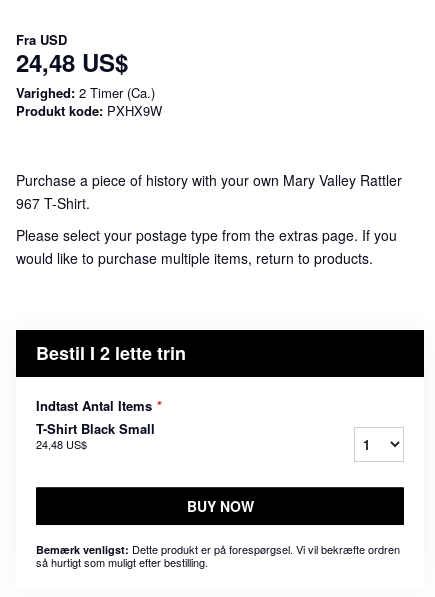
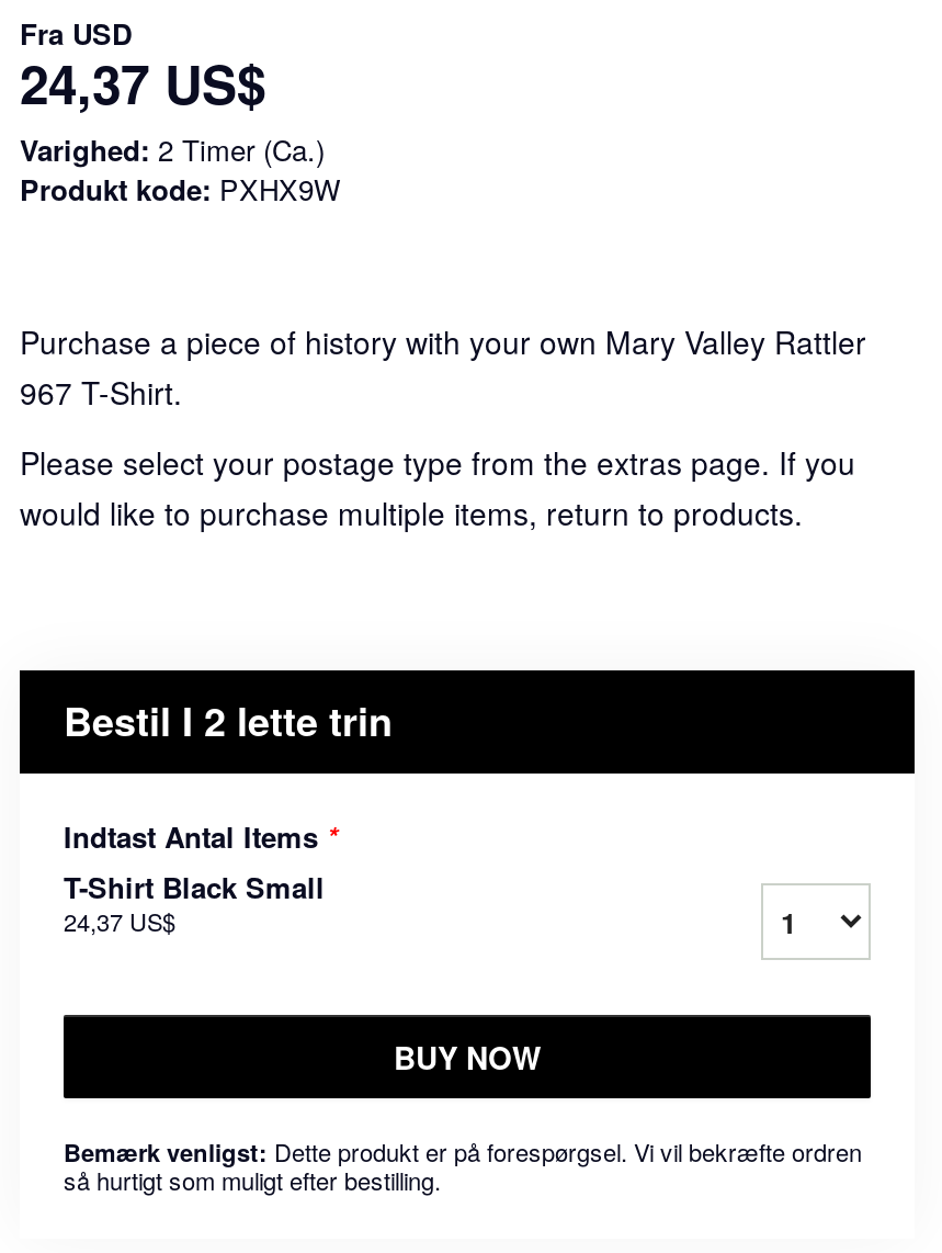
- 24,48 US$
+ 24,37 US$

- 24,48 US$
+ 24,37 US$
